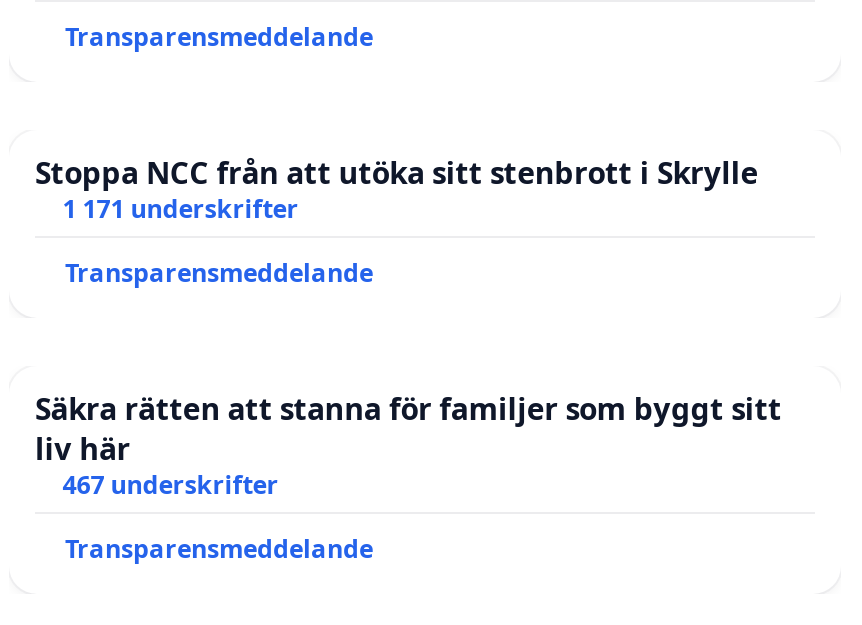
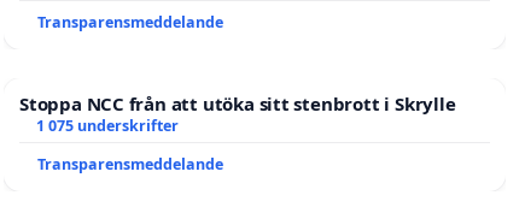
- 1 171 underskrifter
- Transparensmeddelande
- Säkra rätten att stanna för familjer som byggt sitt
- liv här
- 467 underskrifter
+ 1 075 underskrifter
